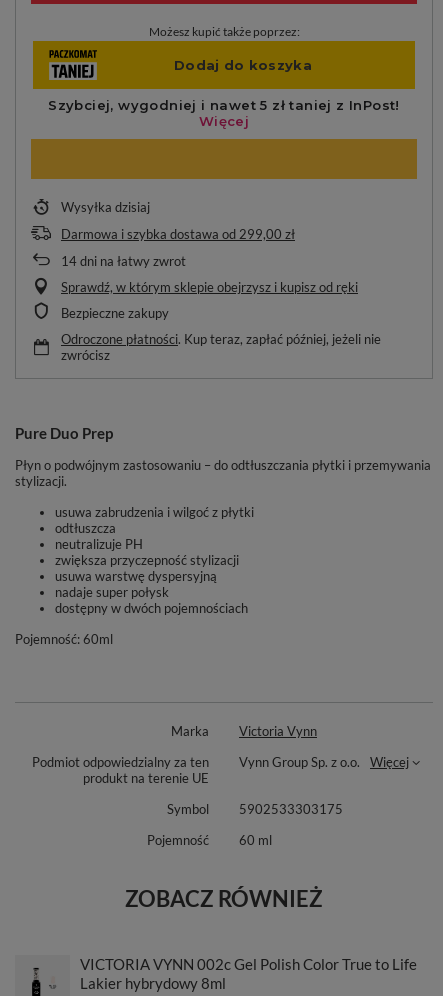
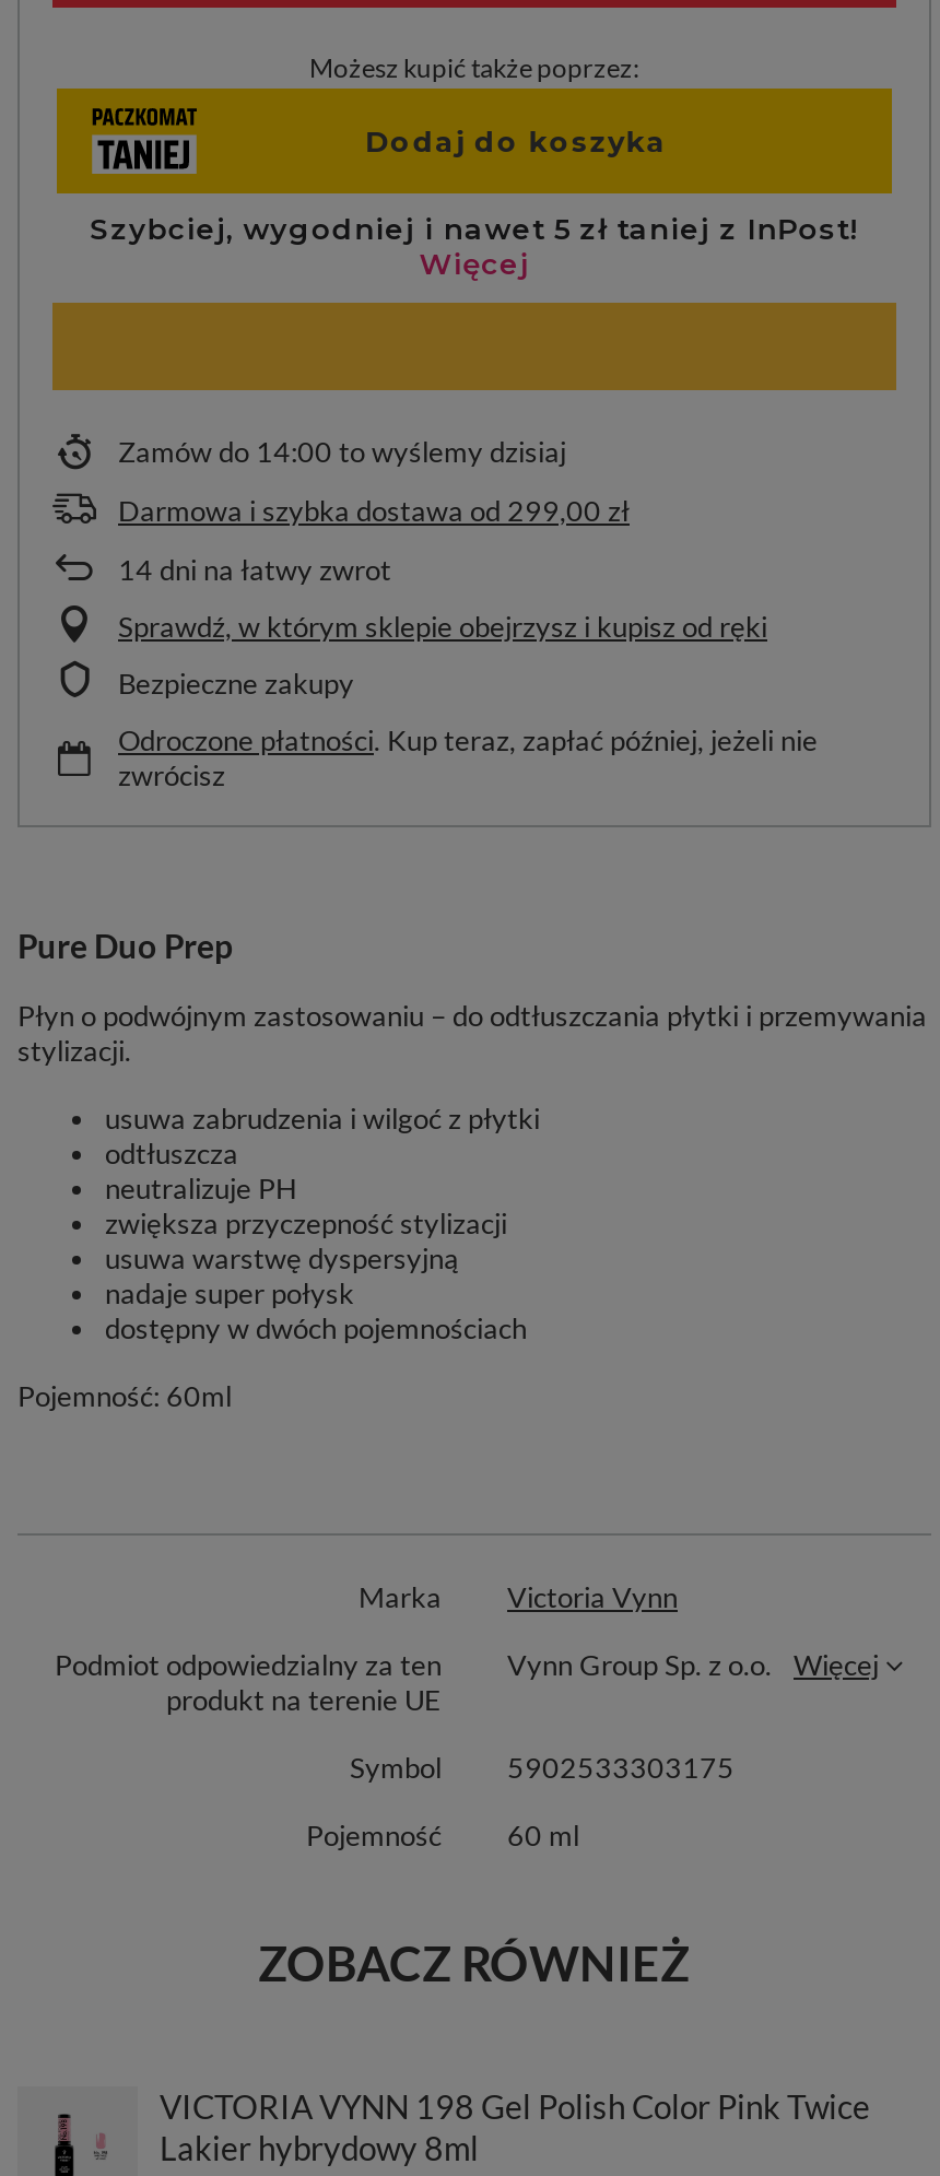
- Wysyłka dzisiaj
+ Zamów do 14:00 to wyślemy dzisiaj

- VICTORIA VYNN 002c Gel Polish Color True to Life
+ VICTORIA VYNN 198 Gel Polish Color Pink Twice
